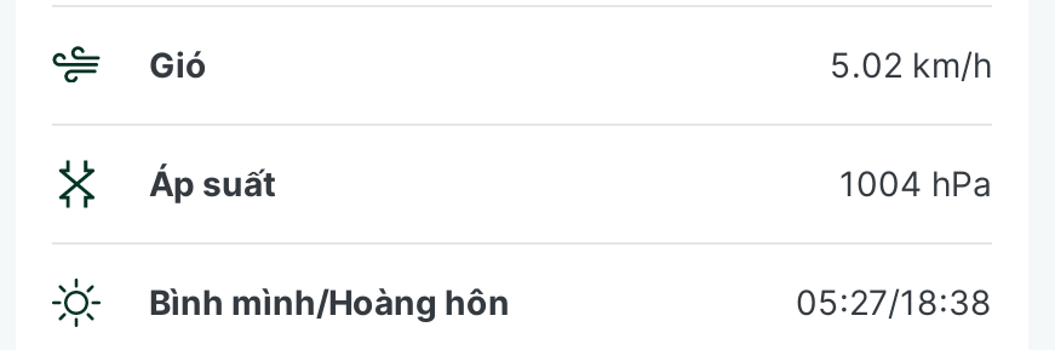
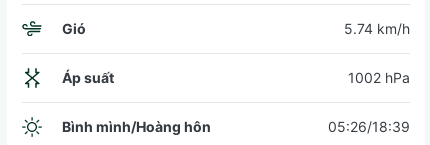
- 5.02 km/h
+ 5.74 km/h

- 1004 hPa
+ 1002 hPa

- 05:27/18:38
+ 05:26/18:39
